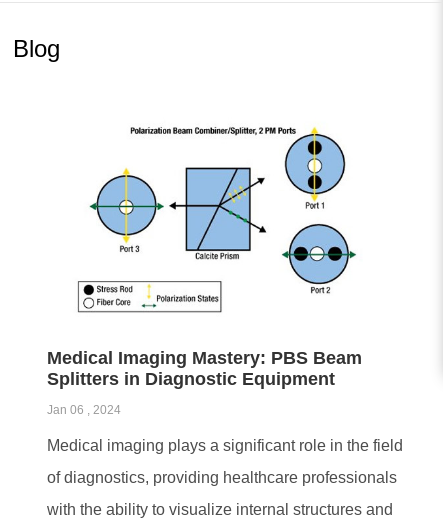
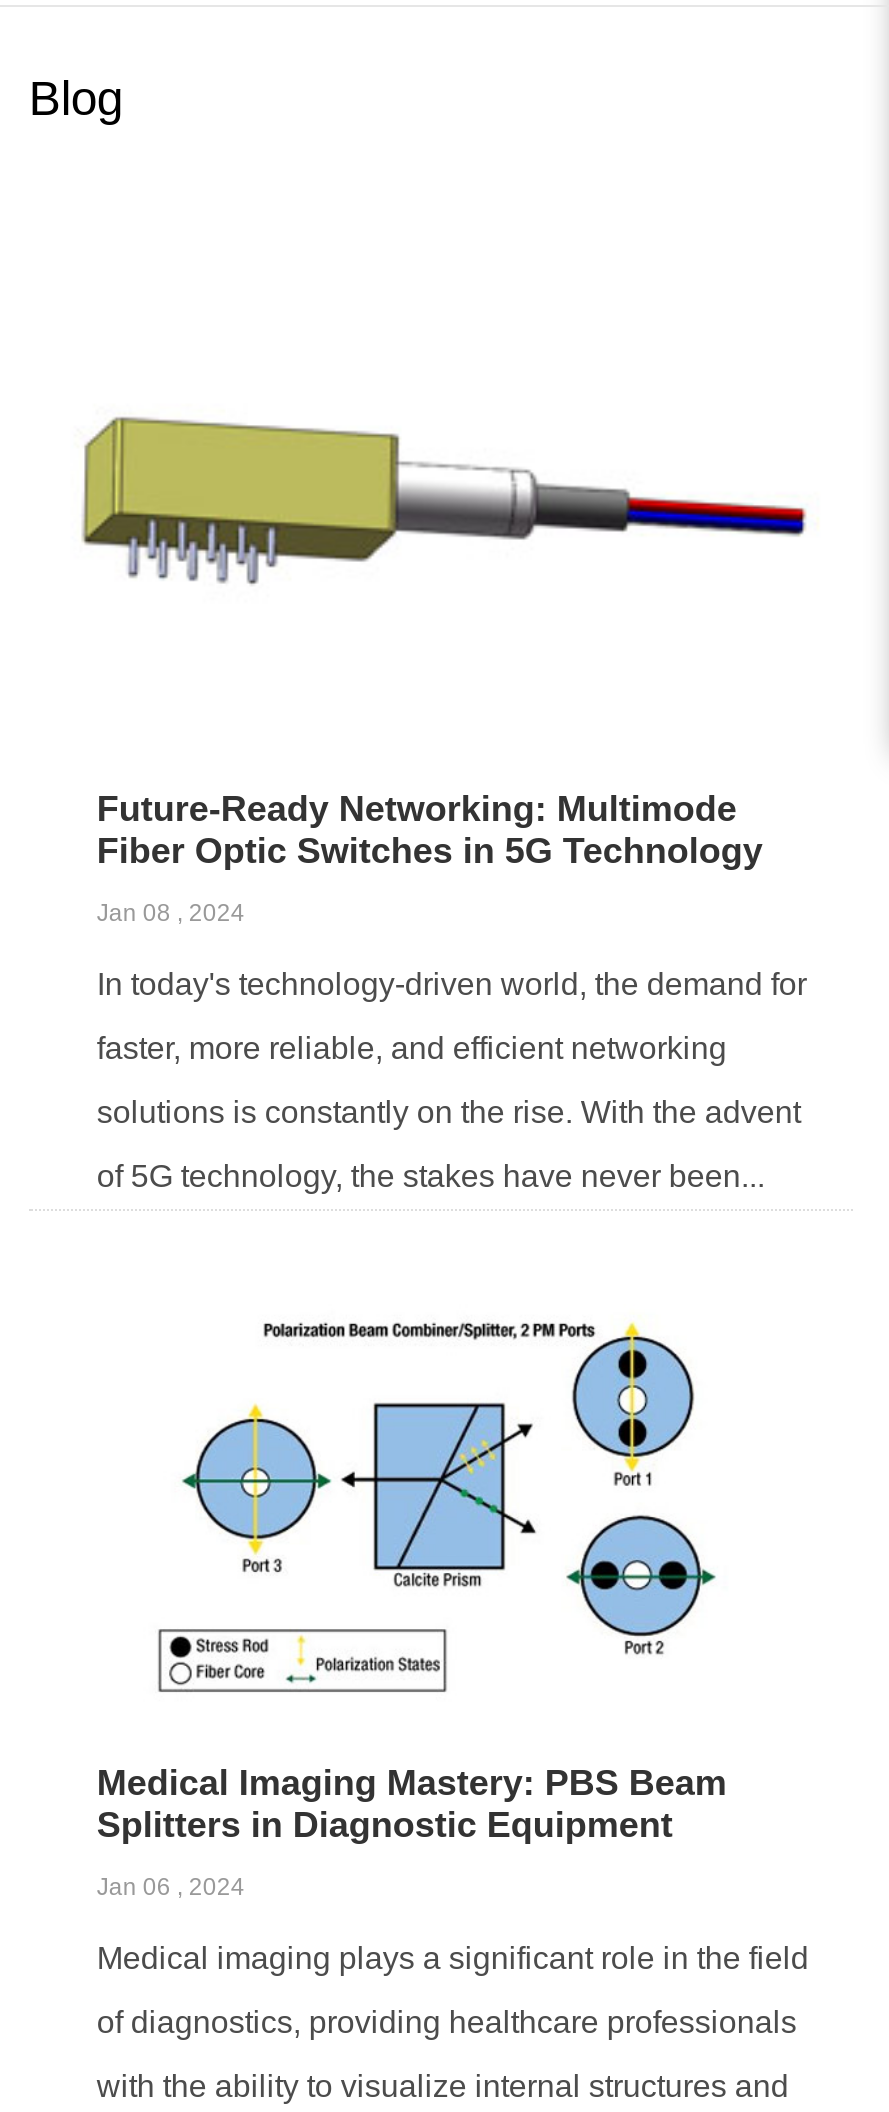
+ [image]

+ Future-Ready Networking: Multimode
+ Fiber Optic Switches in 5G Technology
+ Jan 08 , 2024
+ In today's technology-driven world, the demand for
+ faster, more reliable, and efficient networking
+ solutions is constantly on the rise. With the advent
+ of 5G technology, the stakes have never been...
